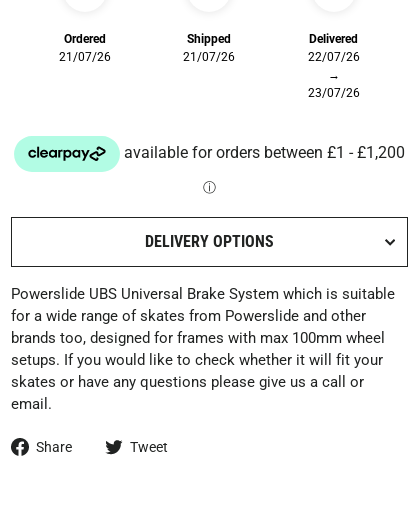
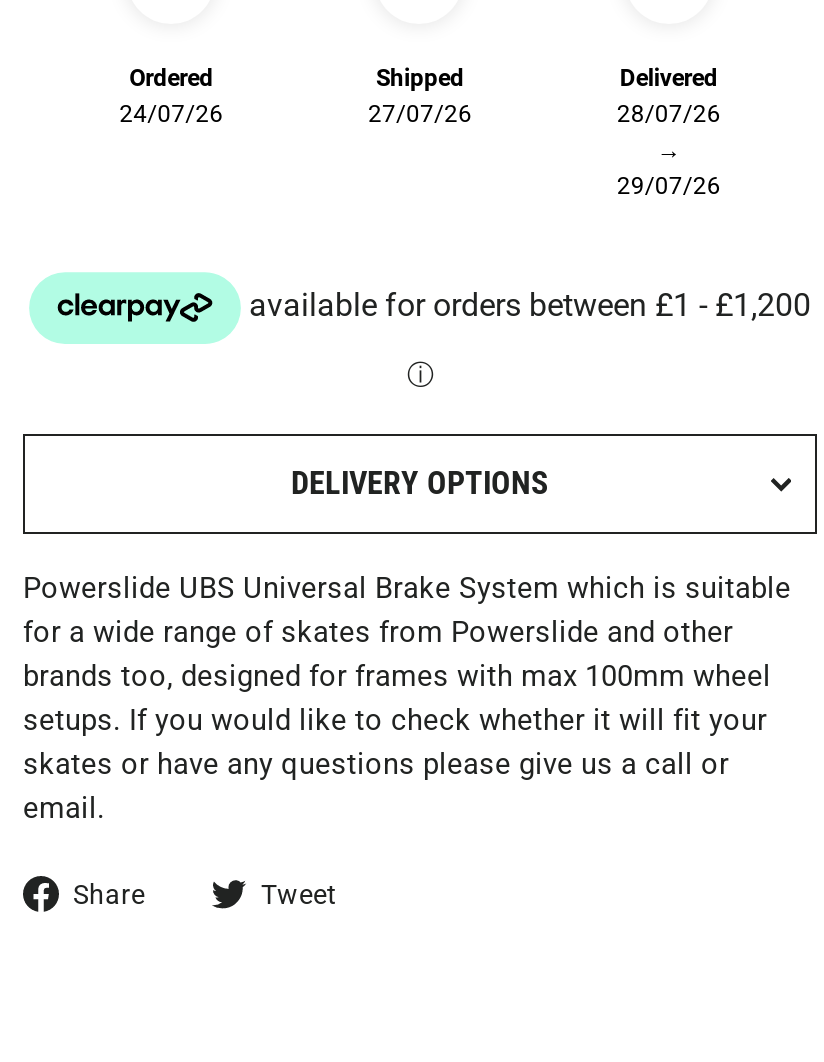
- 21/07/26
+ 24/07/26

- 21/07/26
+ 27/07/26

- 22/07/26
+ 28/07/26

- 23/07/26
+ 29/07/26
